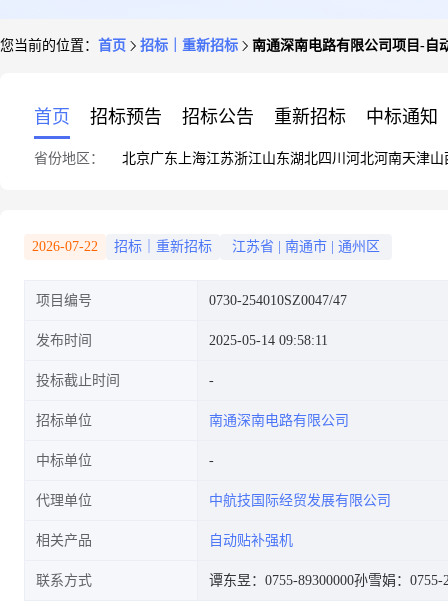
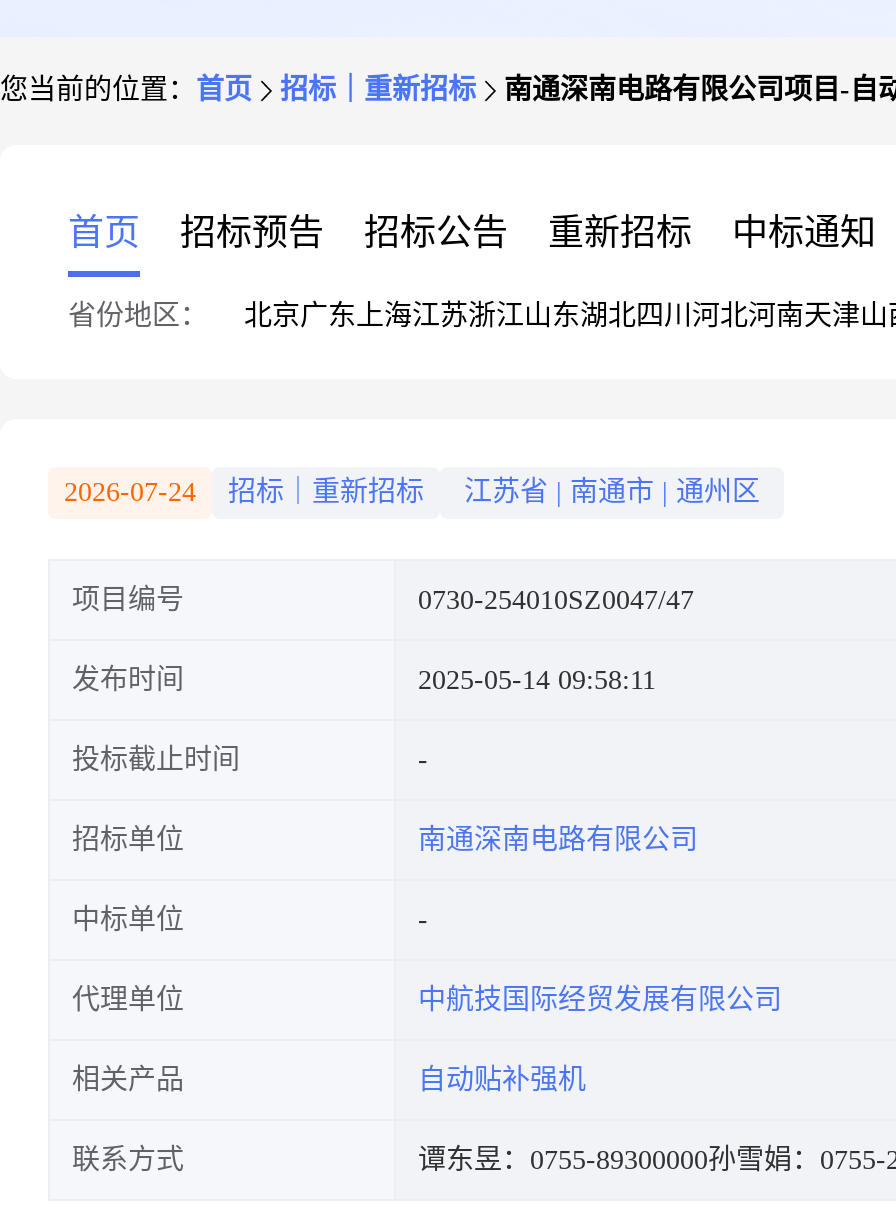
- 2026-07-22
+ 2026-07-24
